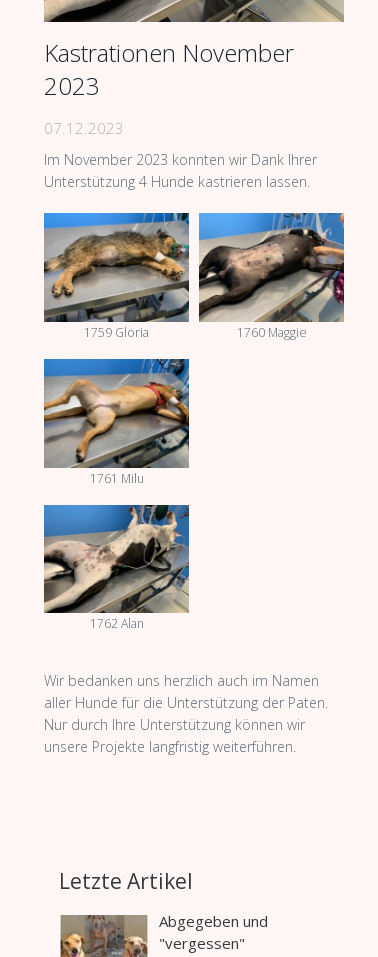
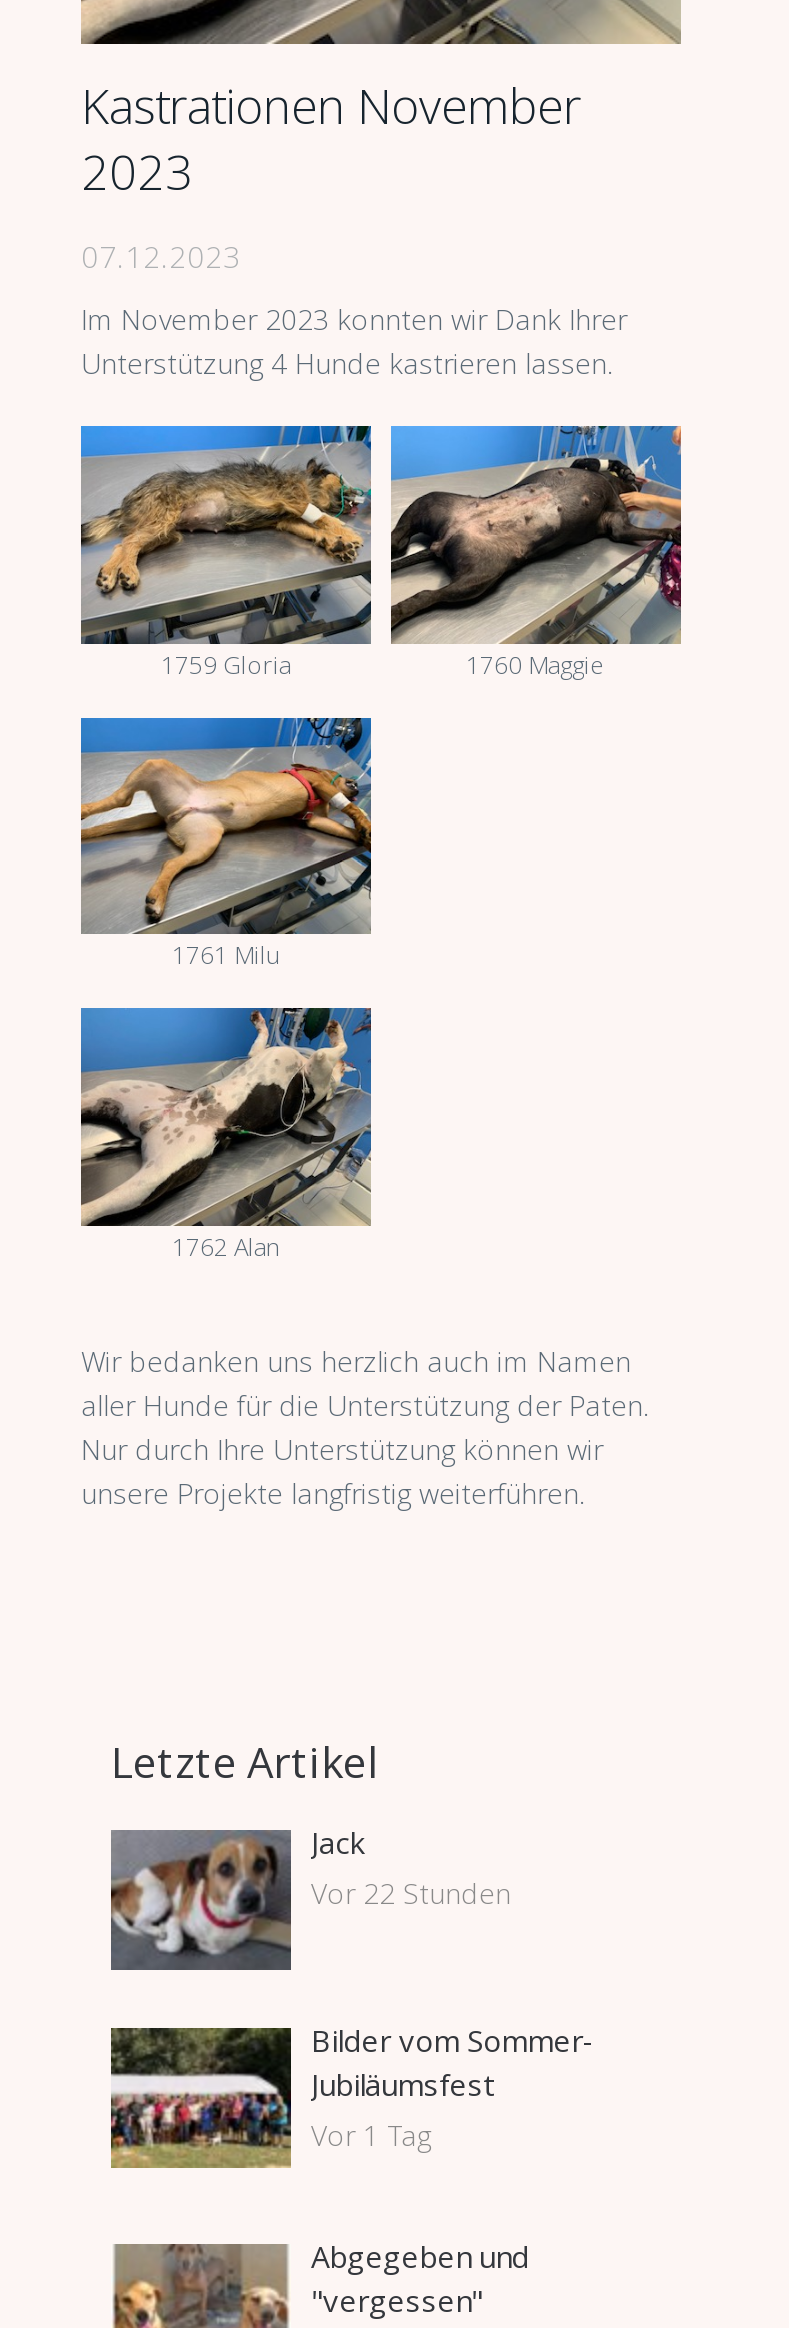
+ [image]
+ Jack
+ Vor 22 Stunden

+ [image]
+ Bilder vom Sommer-
+ Jubiläumsfest
+ Vor 1 Tag
